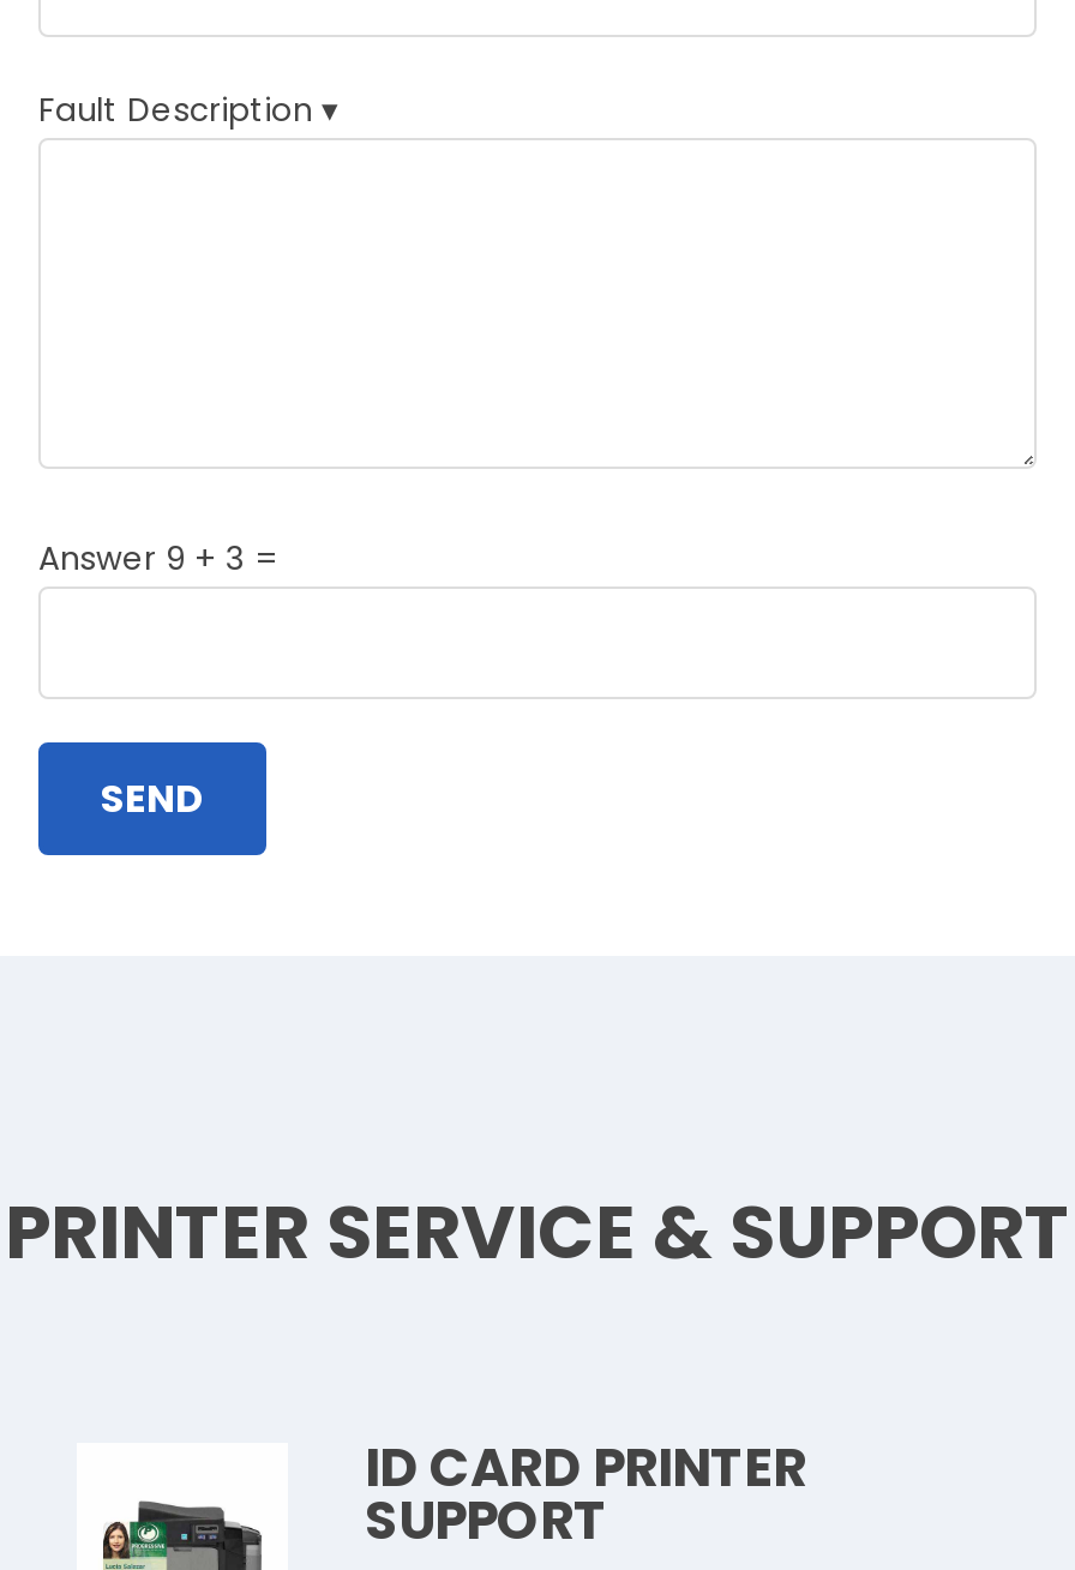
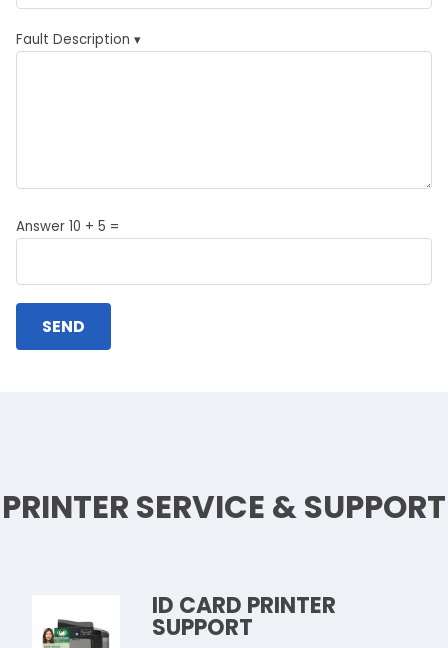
- Answer 9 + 3 =
+ Answer 10 + 5 =
